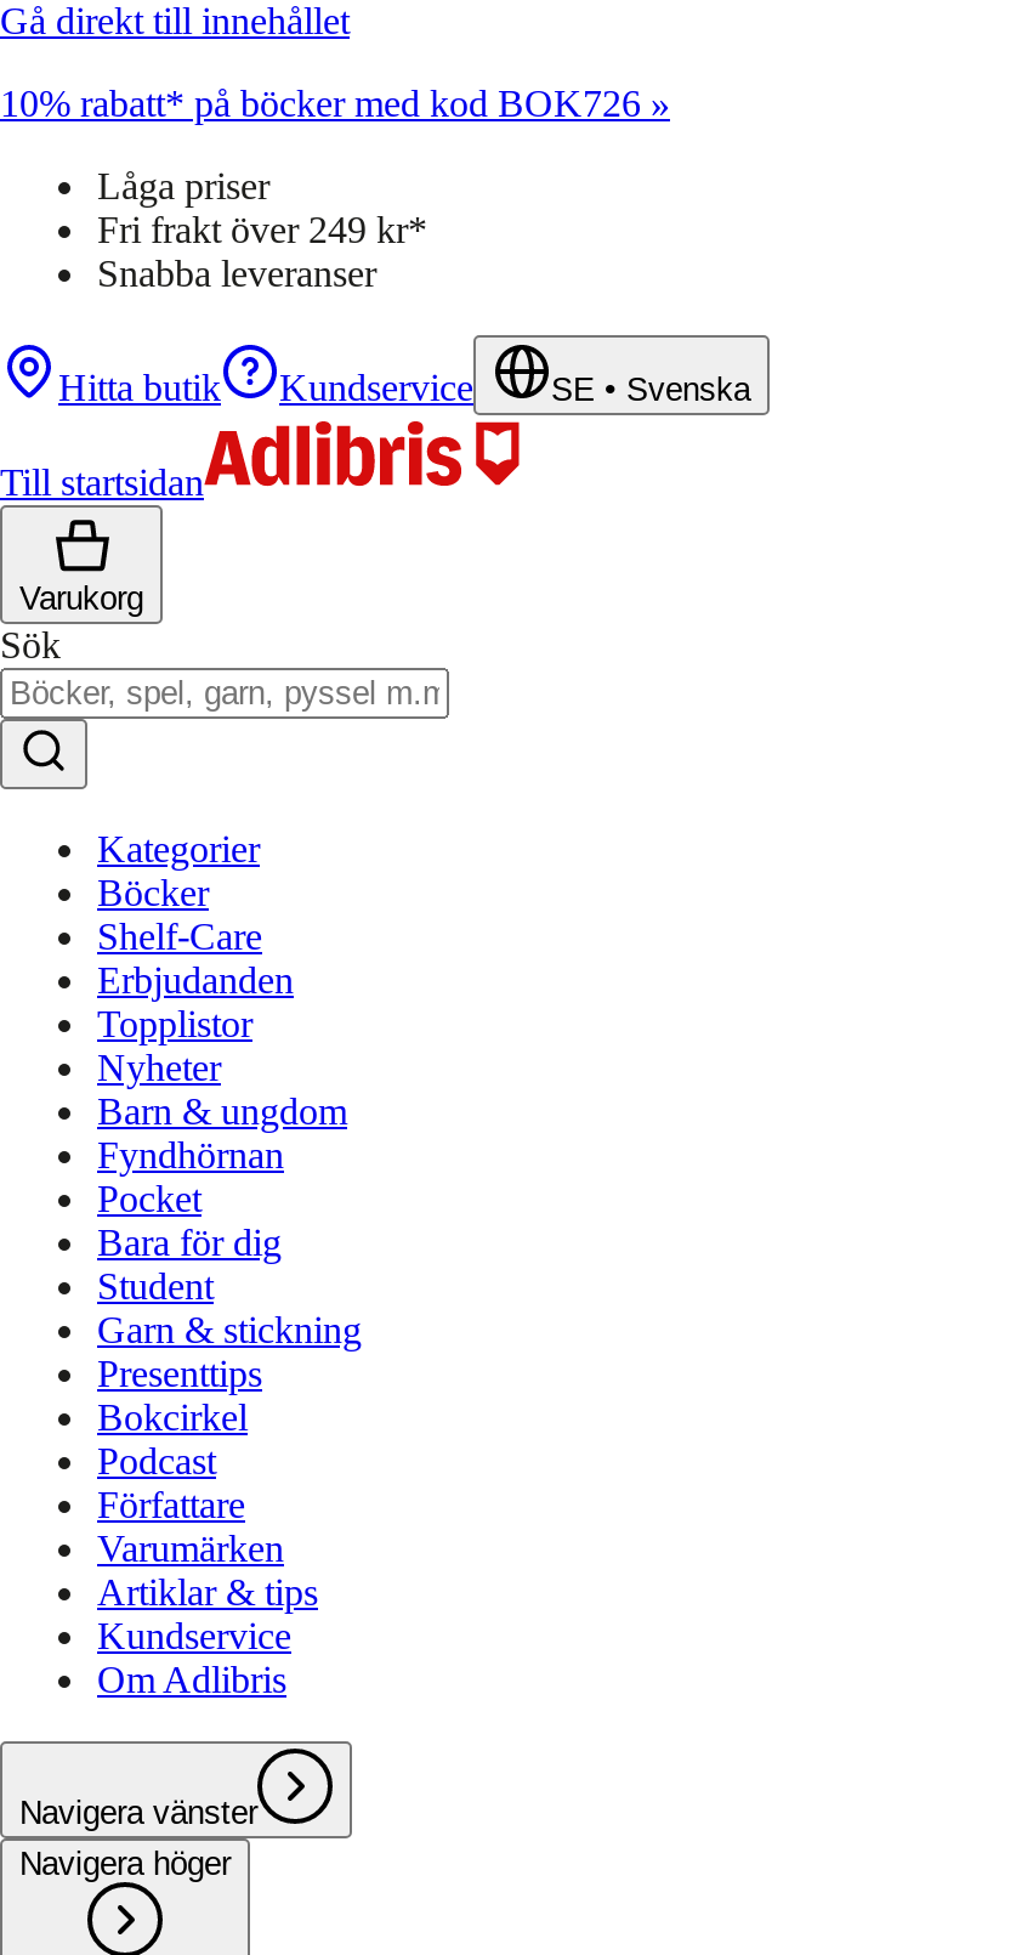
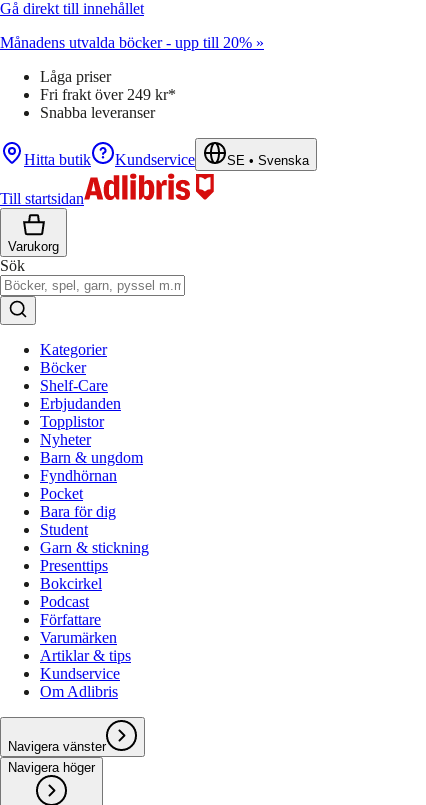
- 10% rabatt* på böcker med kod BOK726 »
+ Månadens utvalda böcker - upp till 20% »
